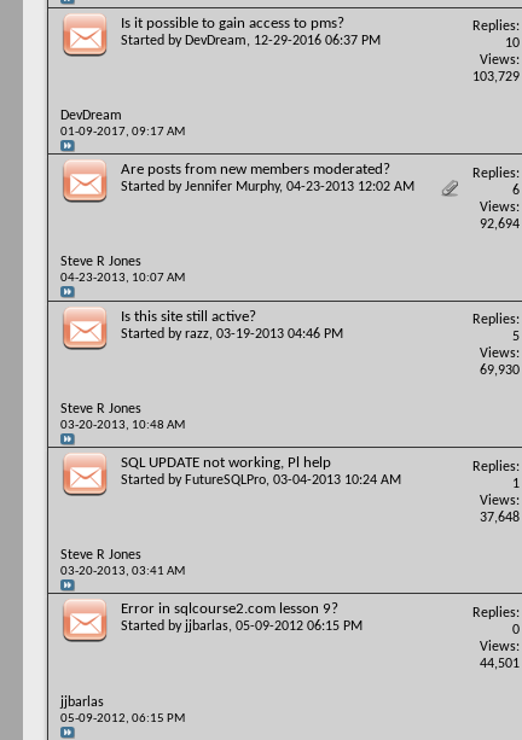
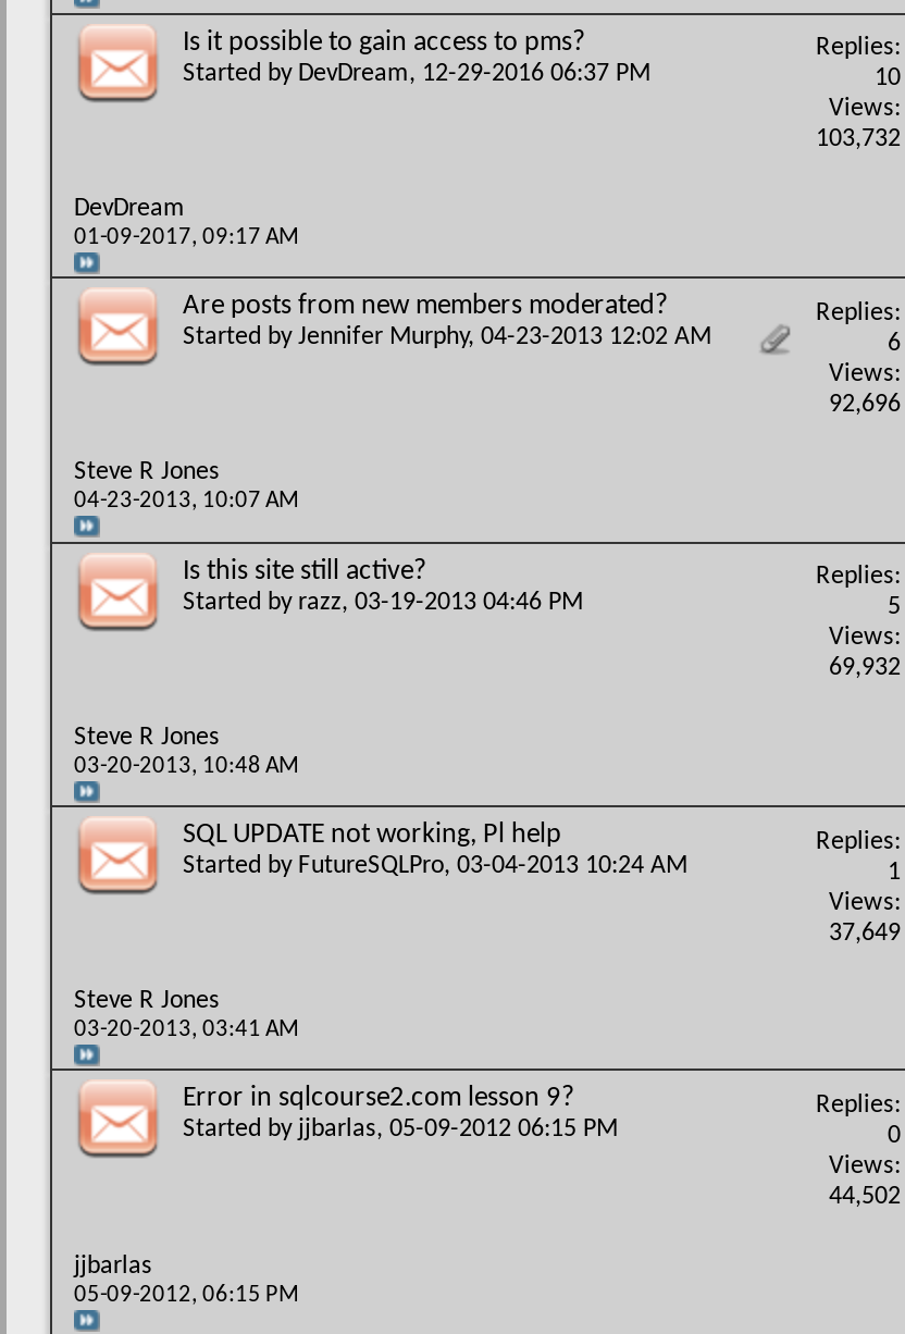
- 103,729
+ 103,732

- 92,694
+ 92,696

- 69,930
+ 69,932

- 37,648
+ 37,649

- 44,501
+ 44,502
